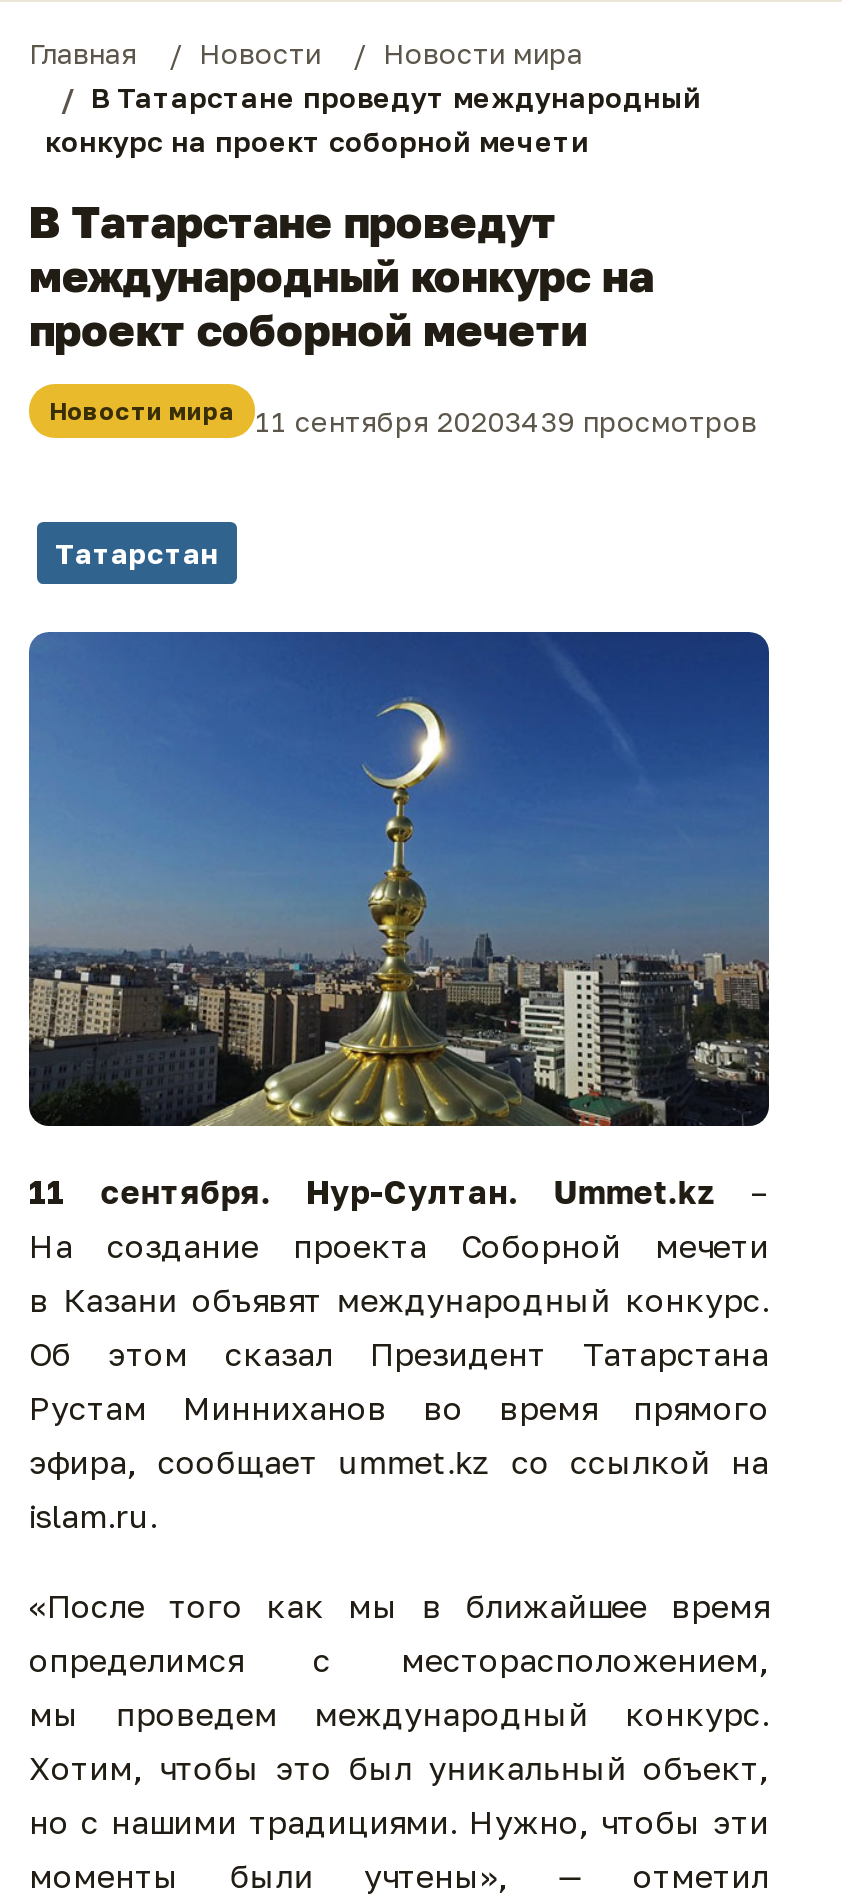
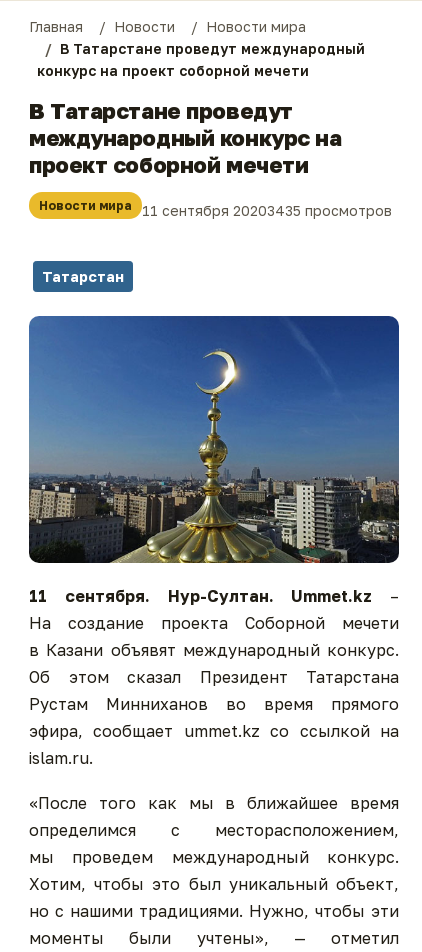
- 11 сентября 20203439 просмотров
+ 11 сентября 20203435 просмотров
